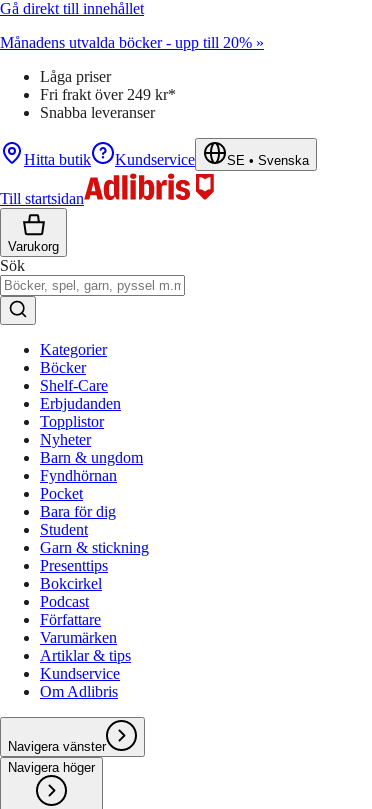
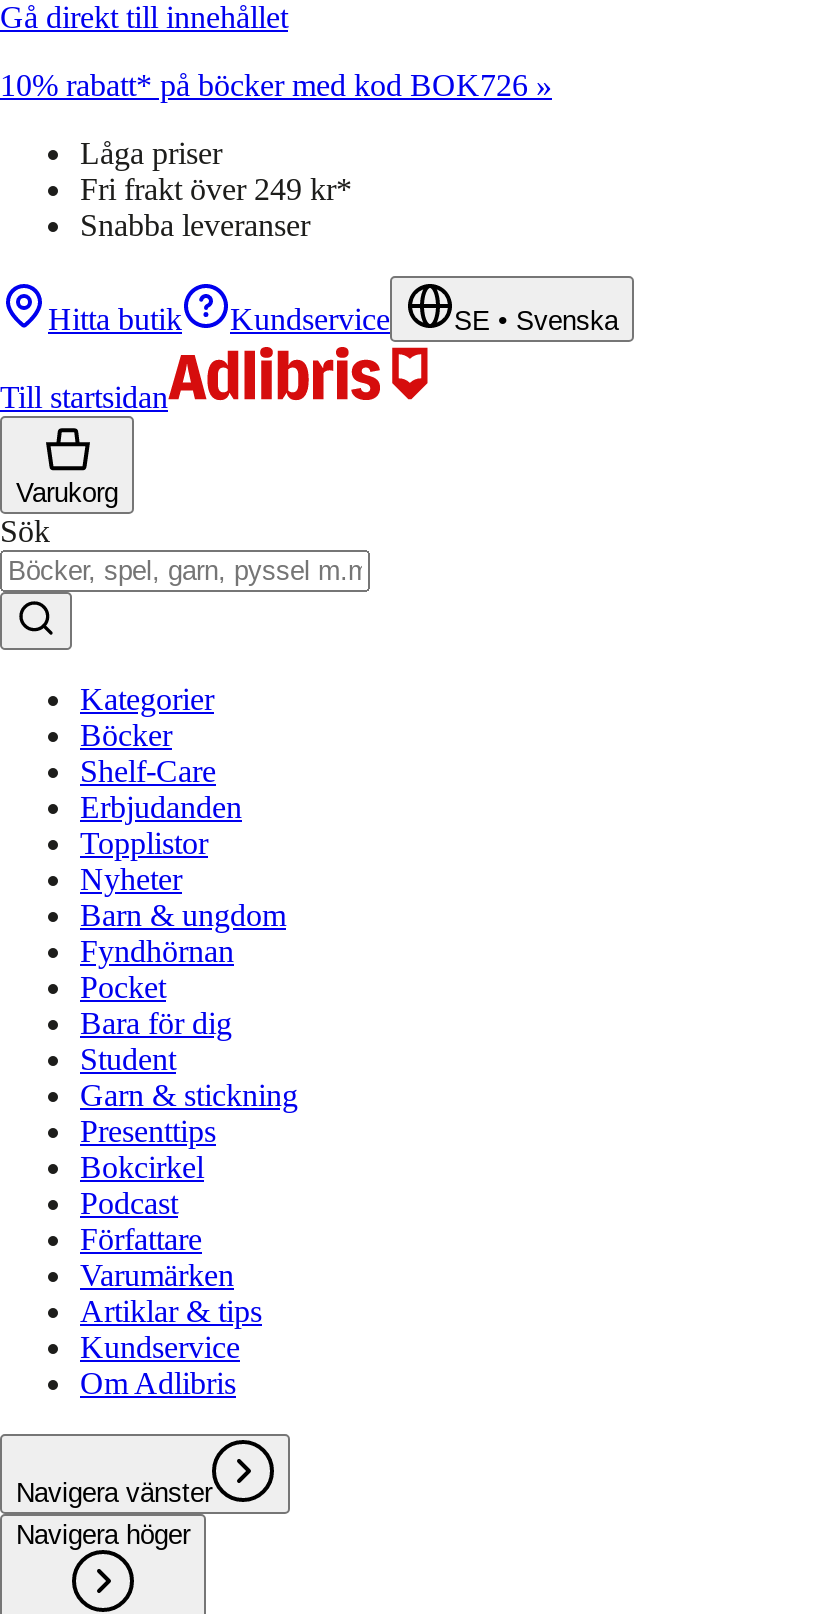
- Månadens utvalda böcker - upp till 20% »
+ 10% rabatt* på böcker med kod BOK726 »
